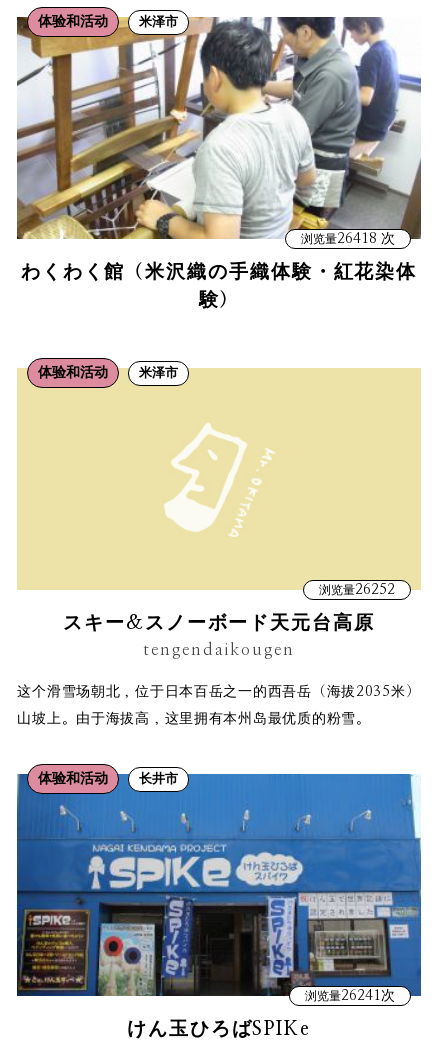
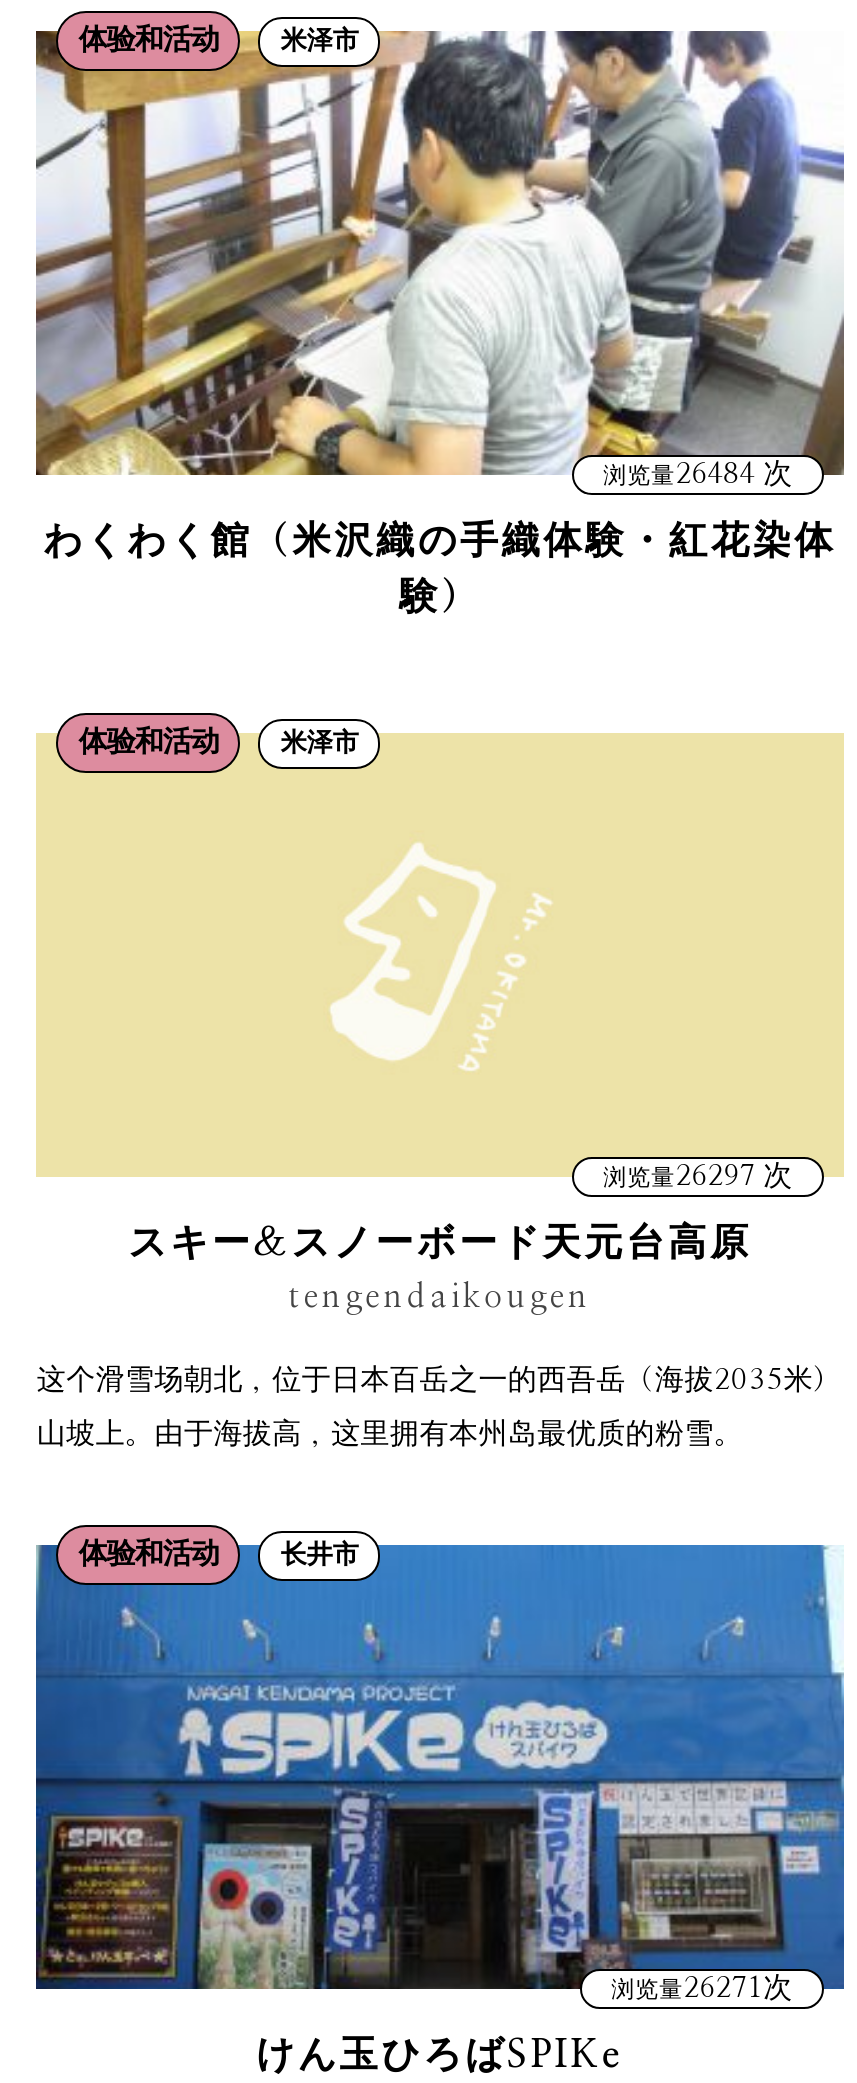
- 浏览量26418 次
+ 浏览量26484 次

- 浏览量26252
+ 浏览量26297 次

- 浏览量26241次
+ 浏览量26271次
